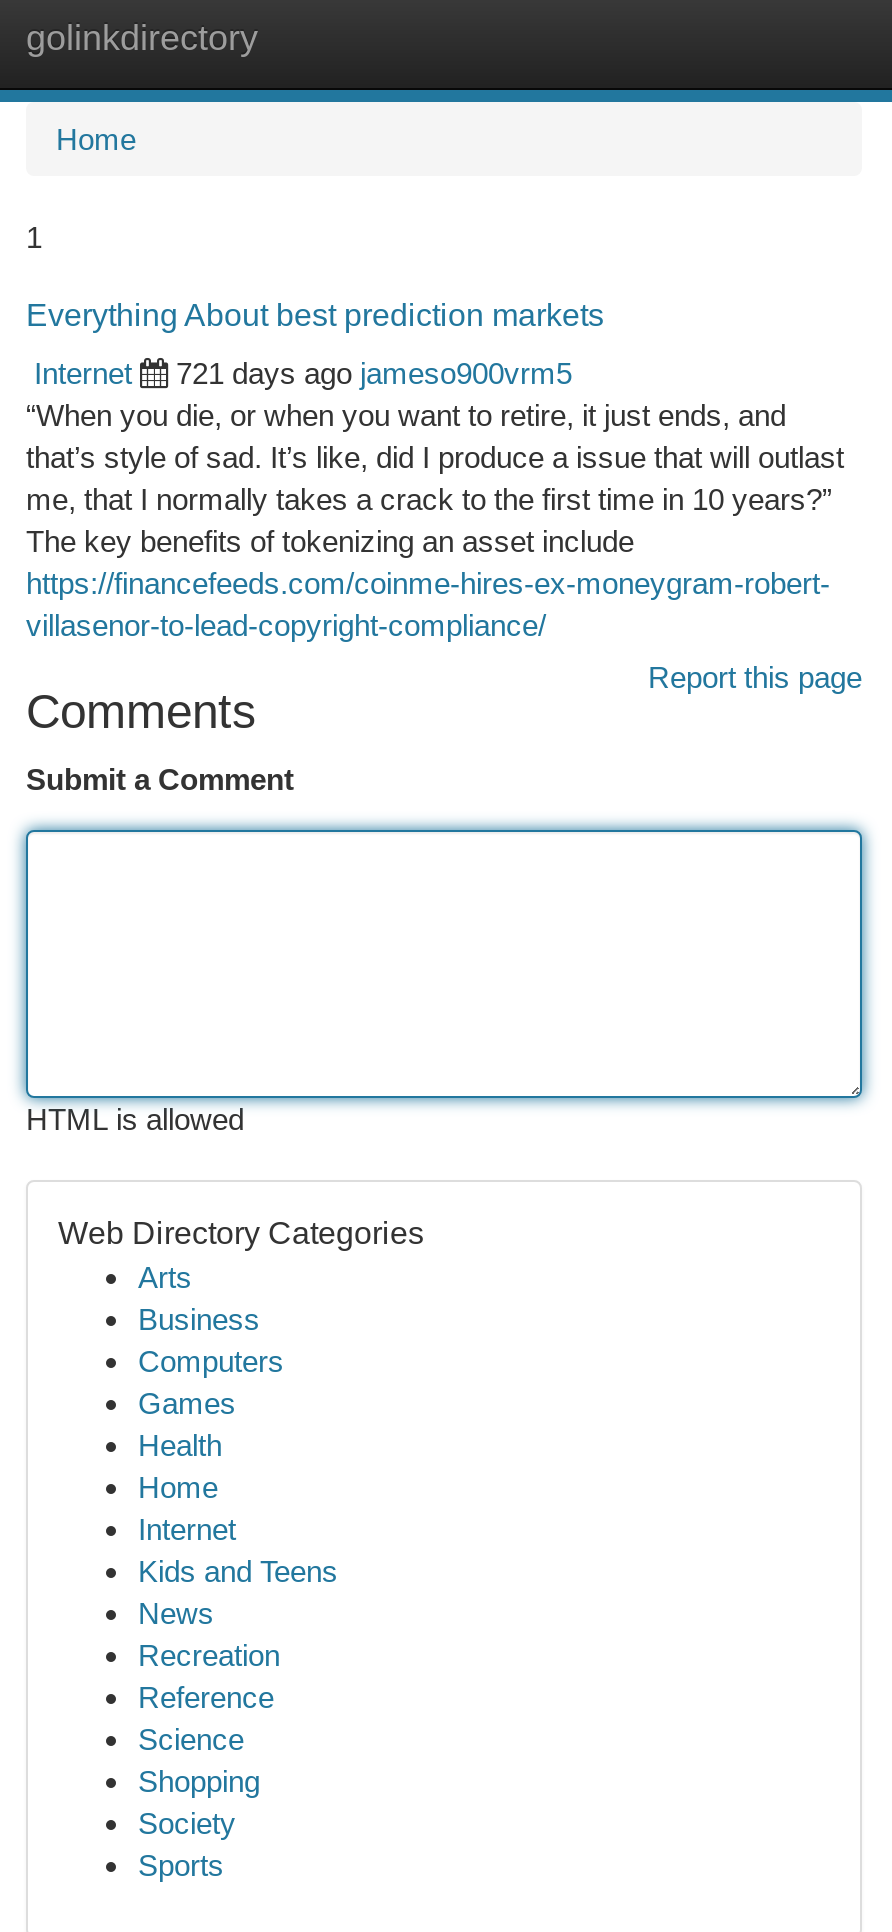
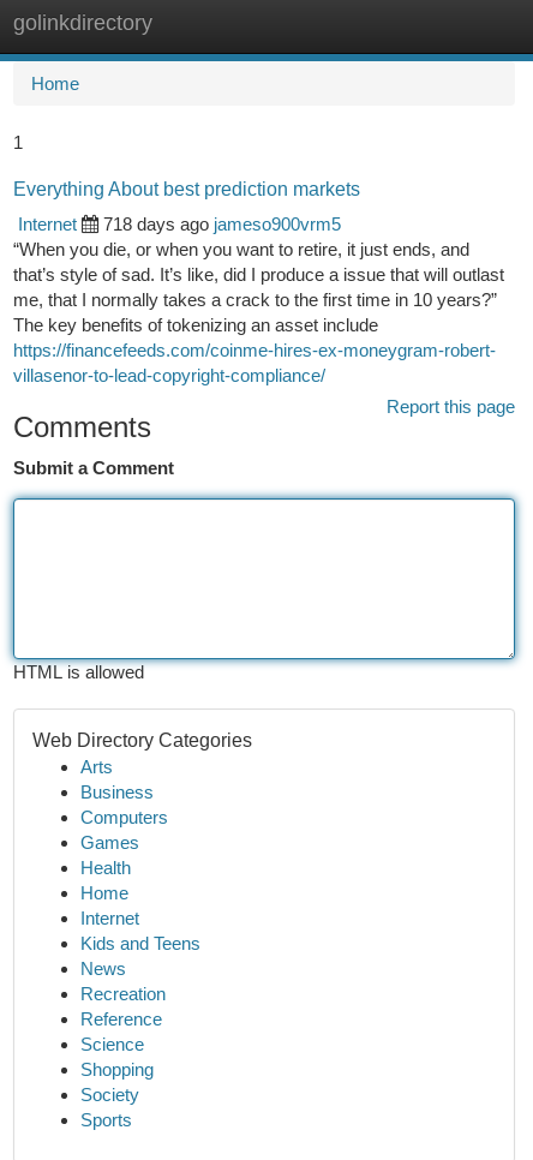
- 721 days ago jameso900vrm5
+ 718 days ago jameso900vrm5
